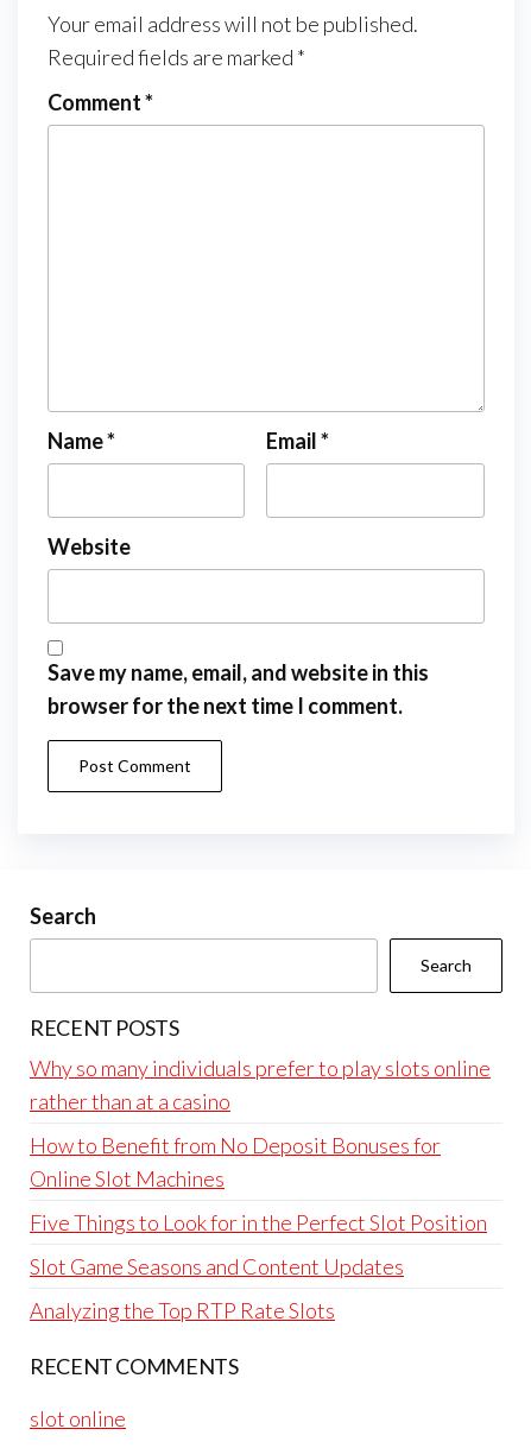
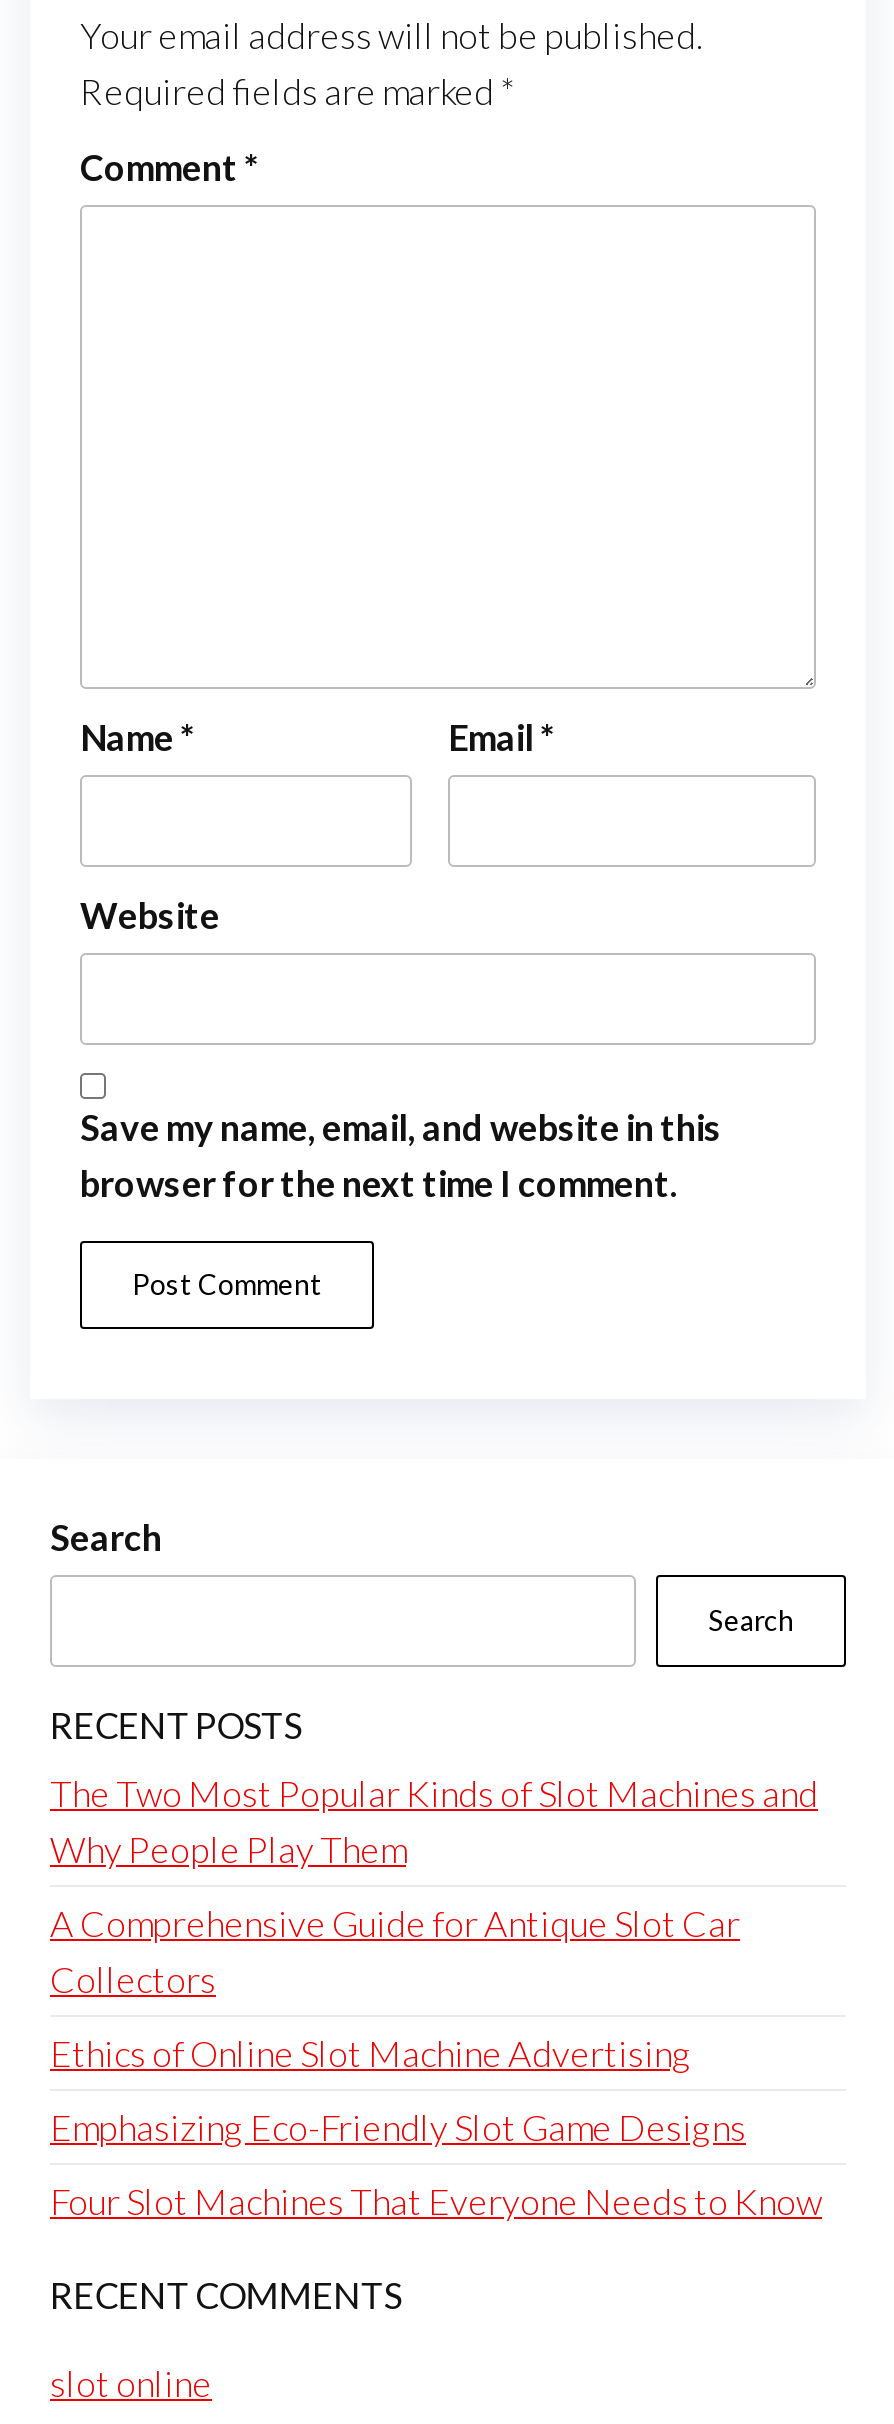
- Why so many individuals prefer to play slots online
- rather than at a casino
+ The Two Most Popular Kinds of Slot Machines and
+ Why People Play Them

- How to Benefit from No Deposit Bonuses for
- Online Slot Machines
+ A Comprehensive Guide for Antique Slot Car
+ Collectors

- Five Things to Look for in the Perfect Slot Position
+ Ethics of Online Slot Machine Advertising

- Slot Game Seasons and Content Updates
+ Emphasizing Eco-Friendly Slot Game Designs

- Analyzing the Top RTP Rate Slots
+ Four Slot Machines That Everyone Needs to Know
